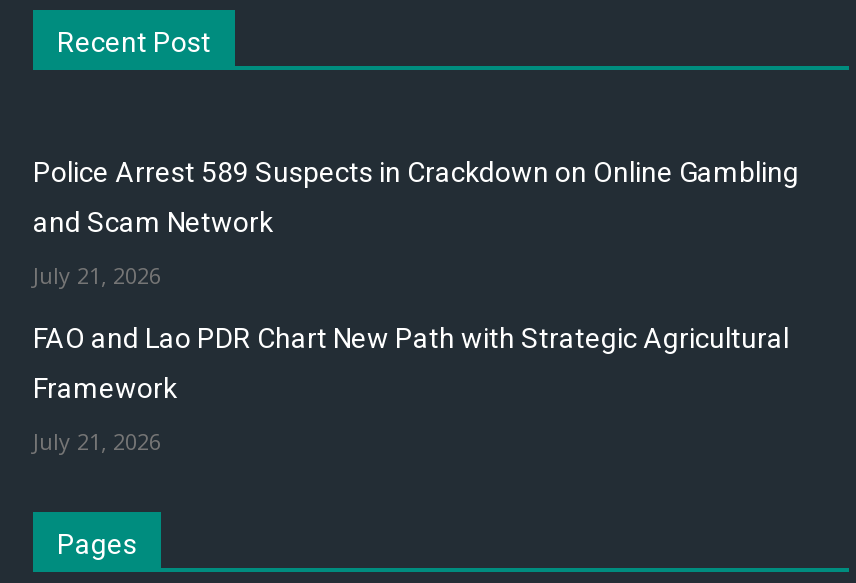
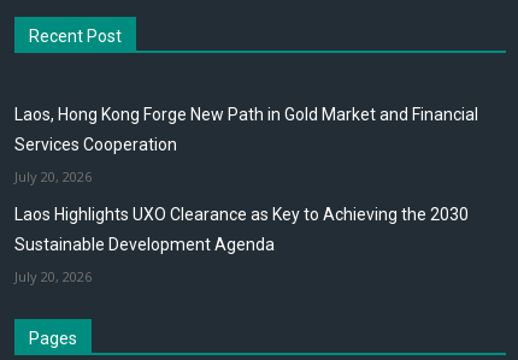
- Police Arrest 589 Suspects in Crackdown on Online Gambling
+ Laos, Hong Kong Forge New Path in Gold Market and Financial

- and Scam Network
+ Services Cooperation

- July 21, 2026
+ July 20, 2026

- FAO and Lao PDR Chart New Path with Strategic Agricultural
+ Laos Highlights UXO Clearance as Key to Achieving the 2030

- Framework
+ Sustainable Development Agenda

- July 21, 2026
+ July 20, 2026
